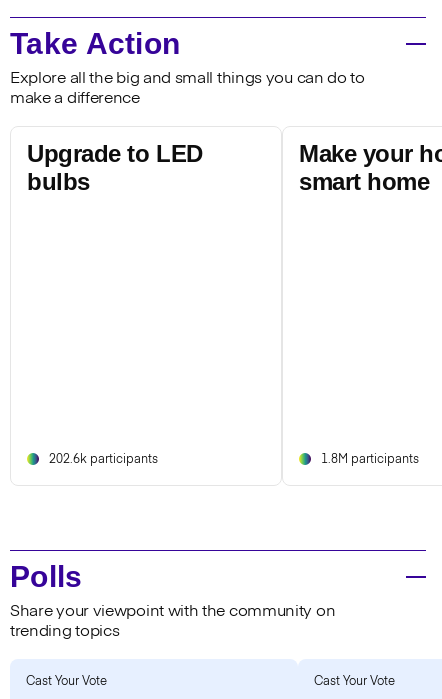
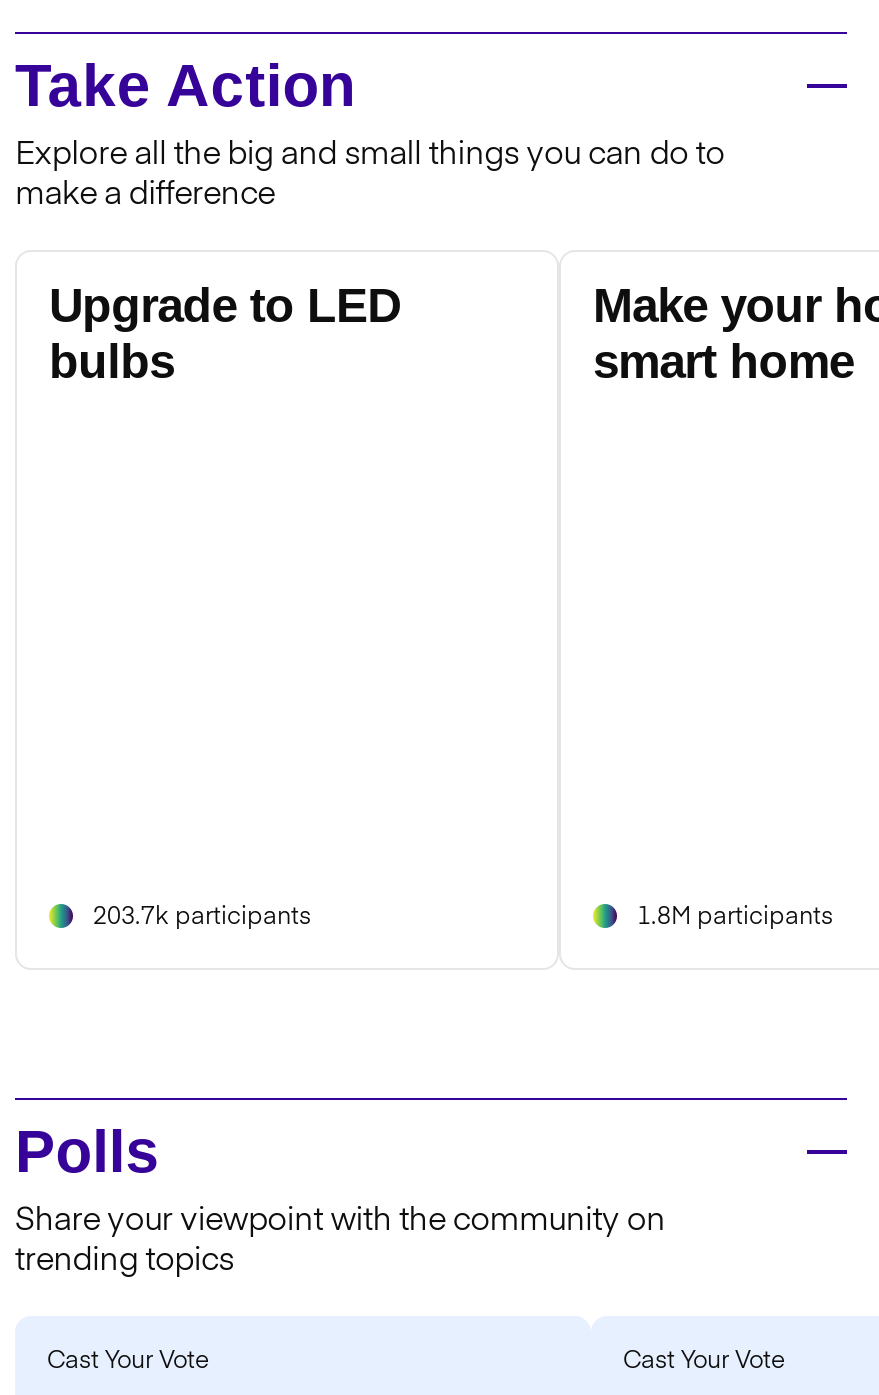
- 202.6k participants
+ 203.7k participants
